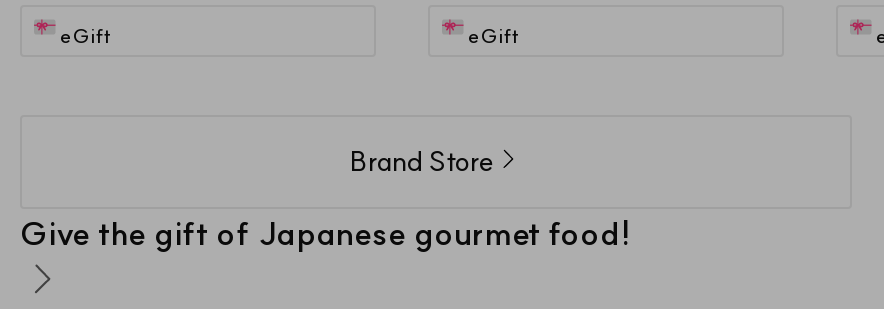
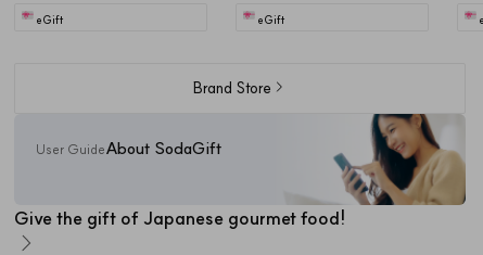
+ User GuideAbout SodaGift

+ [image]
